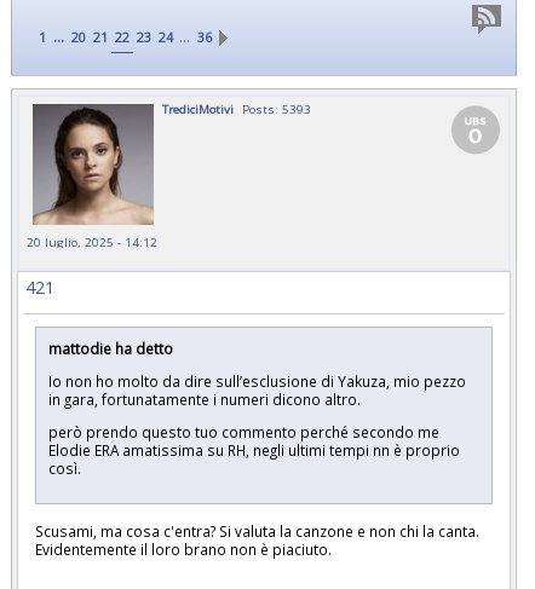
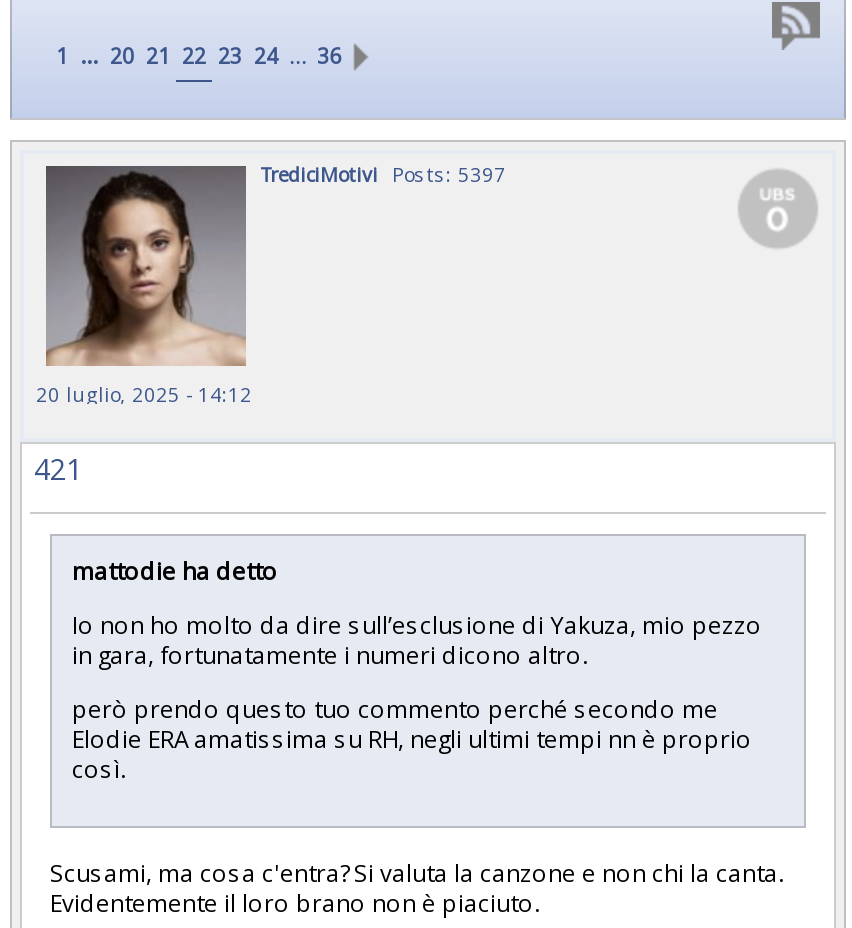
- TrediciMotivi Posts: 5393
+ TrediciMotivi Posts: 5397
